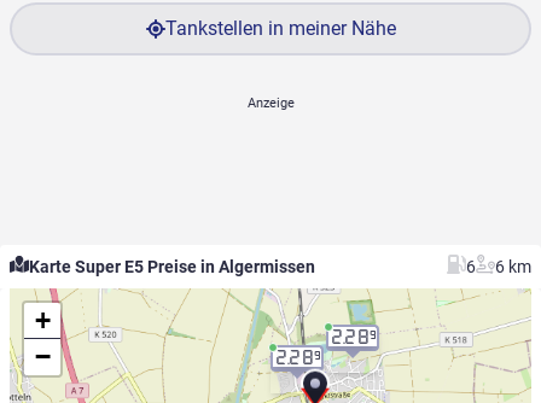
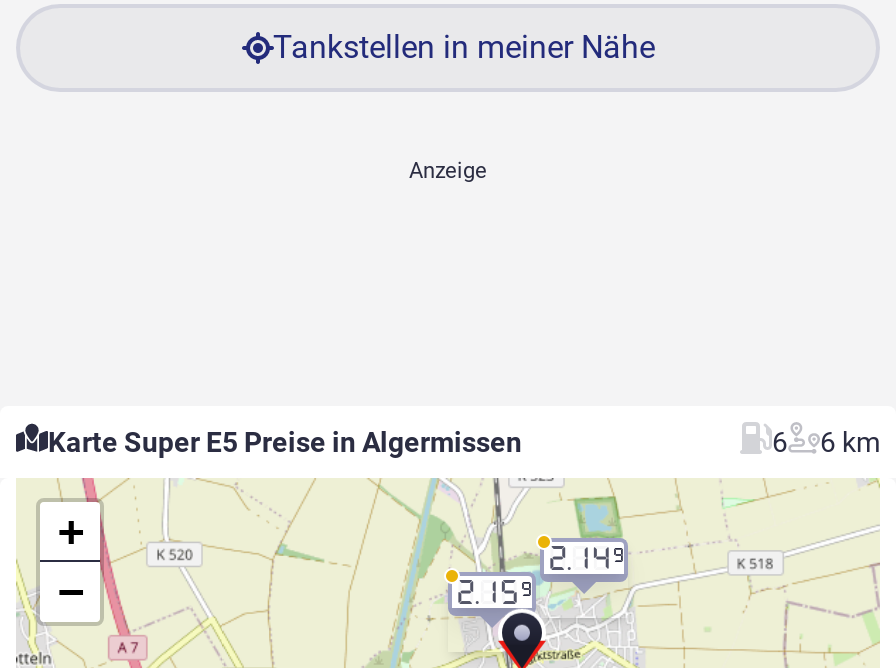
- 2.28 9
+ 2.15 9

- 2.28 9
+ 2.14 9
